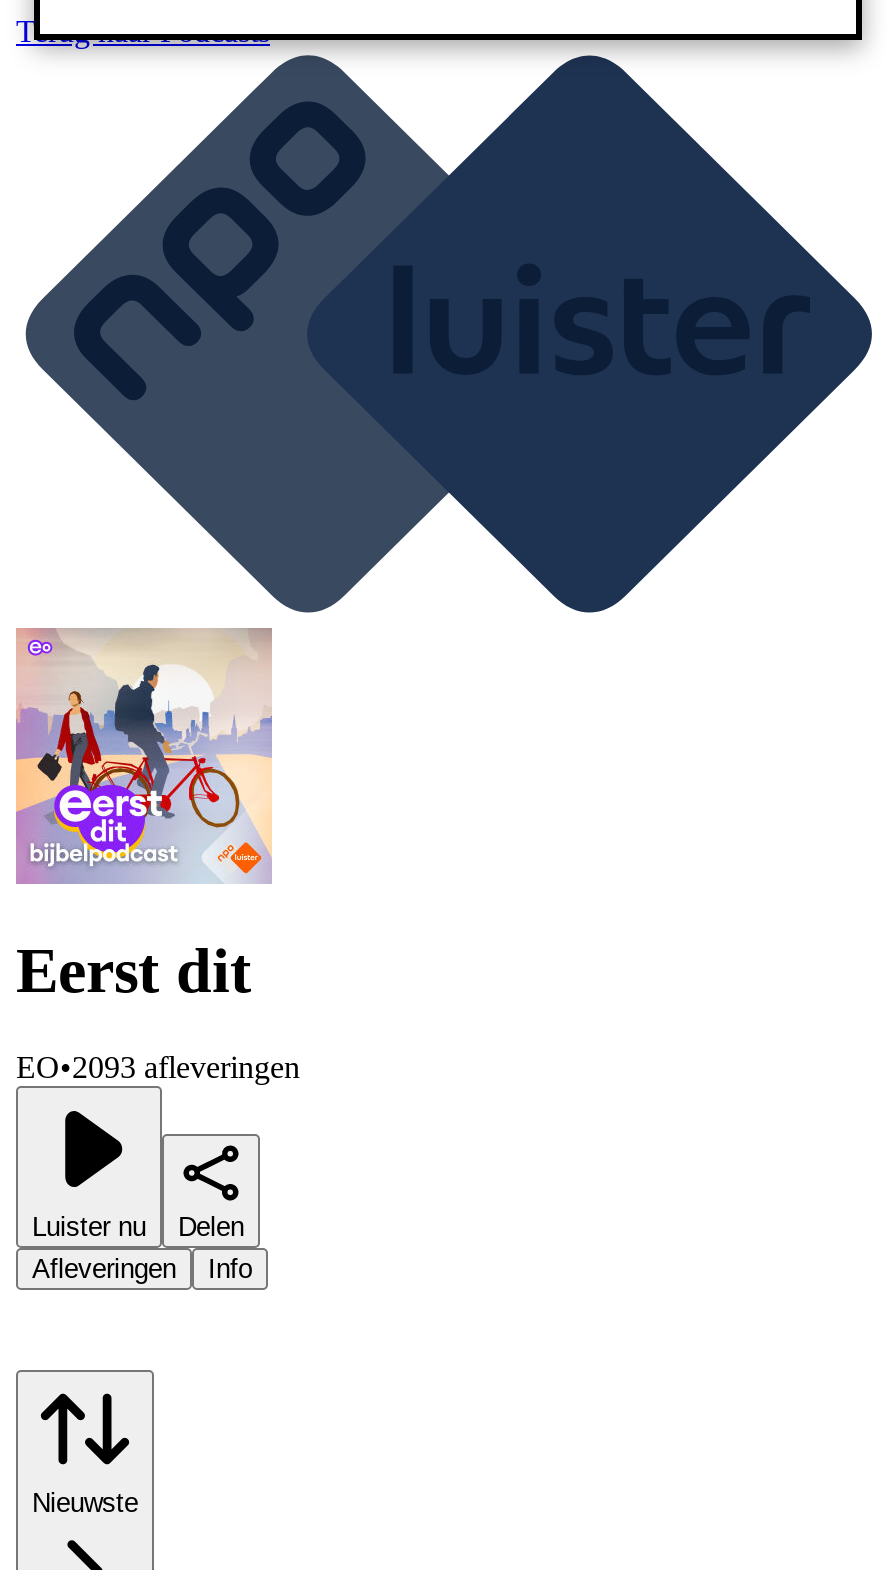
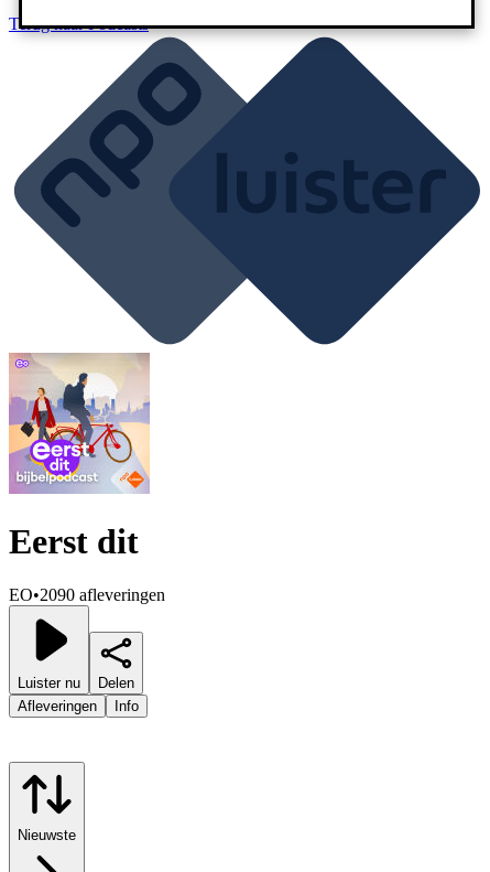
- EO•2093 afleveringen
+ EO•2090 afleveringen
